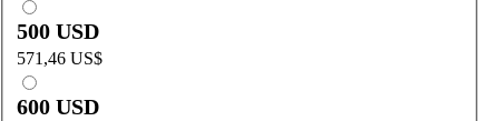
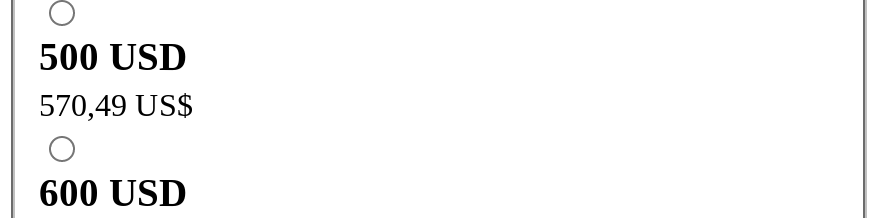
- 571,46 US$
+ 570,49 US$
